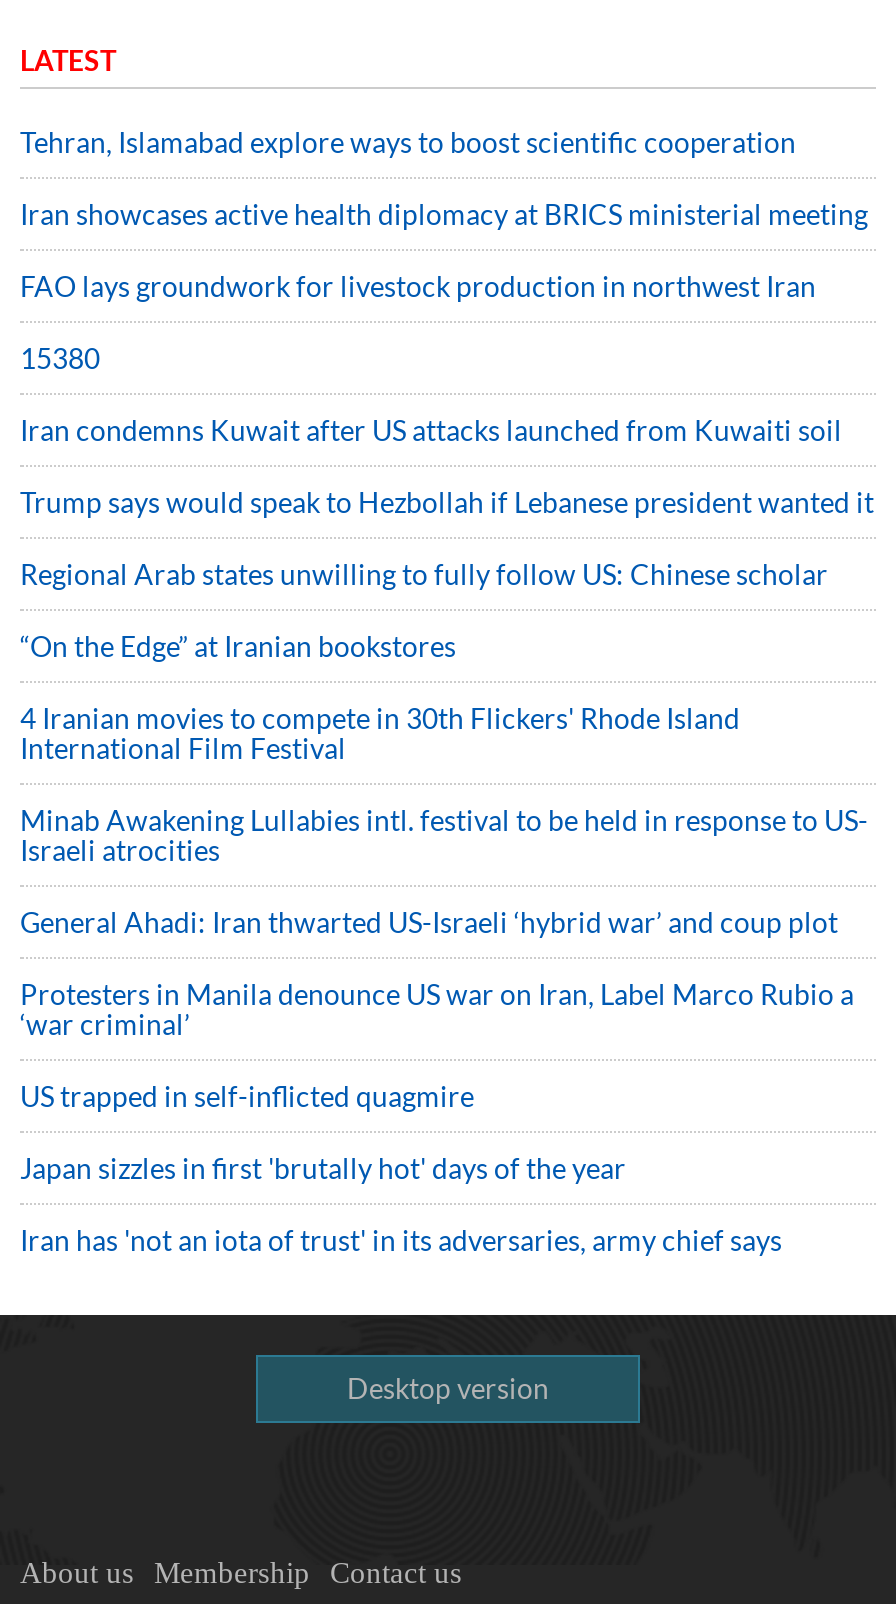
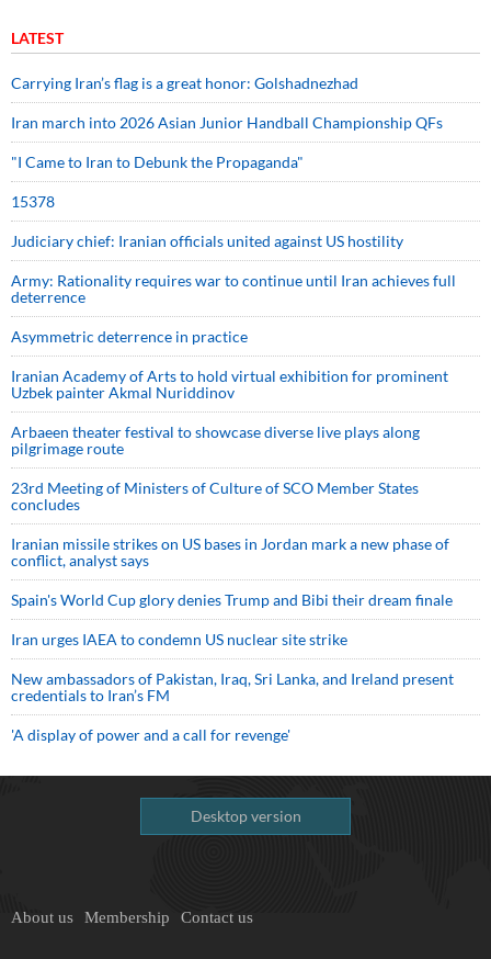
- Tehran, Islamabad explore ways to boost scientific cooperation
+ Carrying Iran’s flag is a great honor: Golshadnezhad

- Iran showcases active health diplomacy at BRICS ministerial meeting
+ Iran march into 2026 Asian Junior Handball Championship QFs

- FAO lays groundwork for livestock production in northwest Iran
+ "I Came to Iran to Debunk the Propaganda"

- 15380
+ 15378

- Iran condemns Kuwait after US attacks launched from Kuwaiti soil
+ Judiciary chief: Iranian officials united against US hostility

- Trump says would speak to Hezbollah if Lebanese president wanted it
+ Army: Rationality requires war to continue until Iran achieves full
+ deterrence

- Regional Arab states unwilling to fully follow US: Chinese scholar
+ Asymmetric deterrence in practice

- “On the Edge” at Iranian bookstores
+ Iranian Academy of Arts to hold virtual exhibition for prominent
+ Uzbek painter Akmal Nuriddinov

- 4 Iranian movies to compete in 30th Flickers' Rhode Island
- International Film Festival
+ Arbaeen theater festival to showcase diverse live plays along
+ pilgrimage route

- Minab Awakening Lullabies intl. festival to be held in response to US-
- Israeli atrocities
+ 23rd Meeting of Ministers of Culture of SCO Member States
+ concludes

- General Ahadi: Iran thwarted US-Israeli ‘hybrid war’ and coup plot
+ Iranian missile strikes on US bases in Jordan mark a new phase of
+ conflict, analyst says

- Protesters in Manila denounce US war on Iran, Label Marco Rubio a
- ‘war criminal’
+ Spain's World Cup glory denies Trump and Bibi their dream finale

- US trapped in self-inflicted quagmire
+ Iran urges IAEA to condemn US nuclear site strike

- Japan sizzles in first 'brutally hot' days of the year
+ New ambassadors of Pakistan, Iraq, Sri Lanka, and Ireland present
+ credentials to Iran’s FM

- Iran has 'not an iota of trust' in its adversaries, army chief says
+ 'A display of power and a call for revenge'
